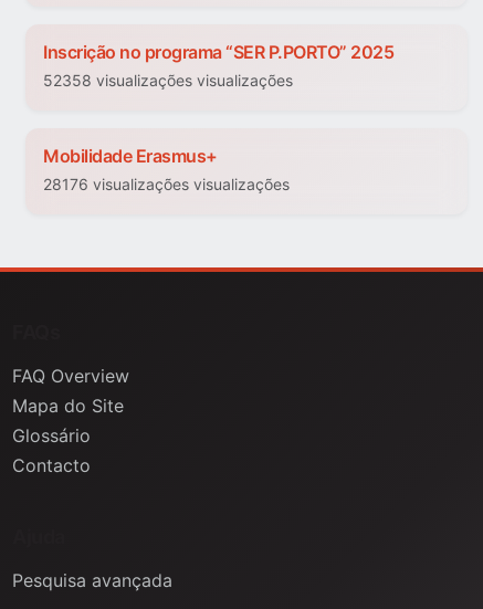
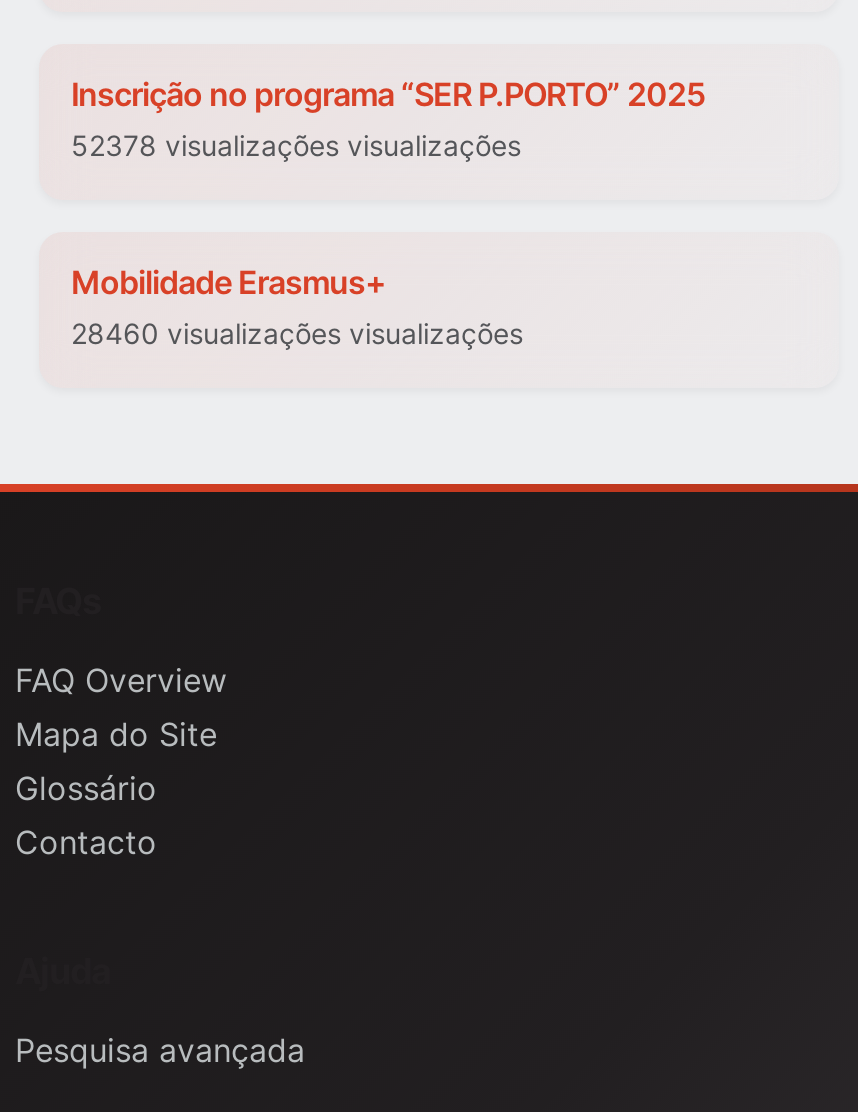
- 52358 visualizações visualizações
+ 52378 visualizações visualizações

- 28176 visualizações visualizações
+ 28460 visualizações visualizações
